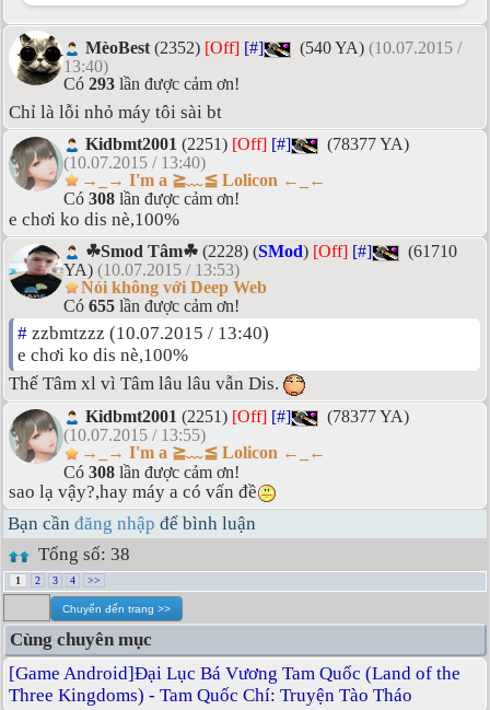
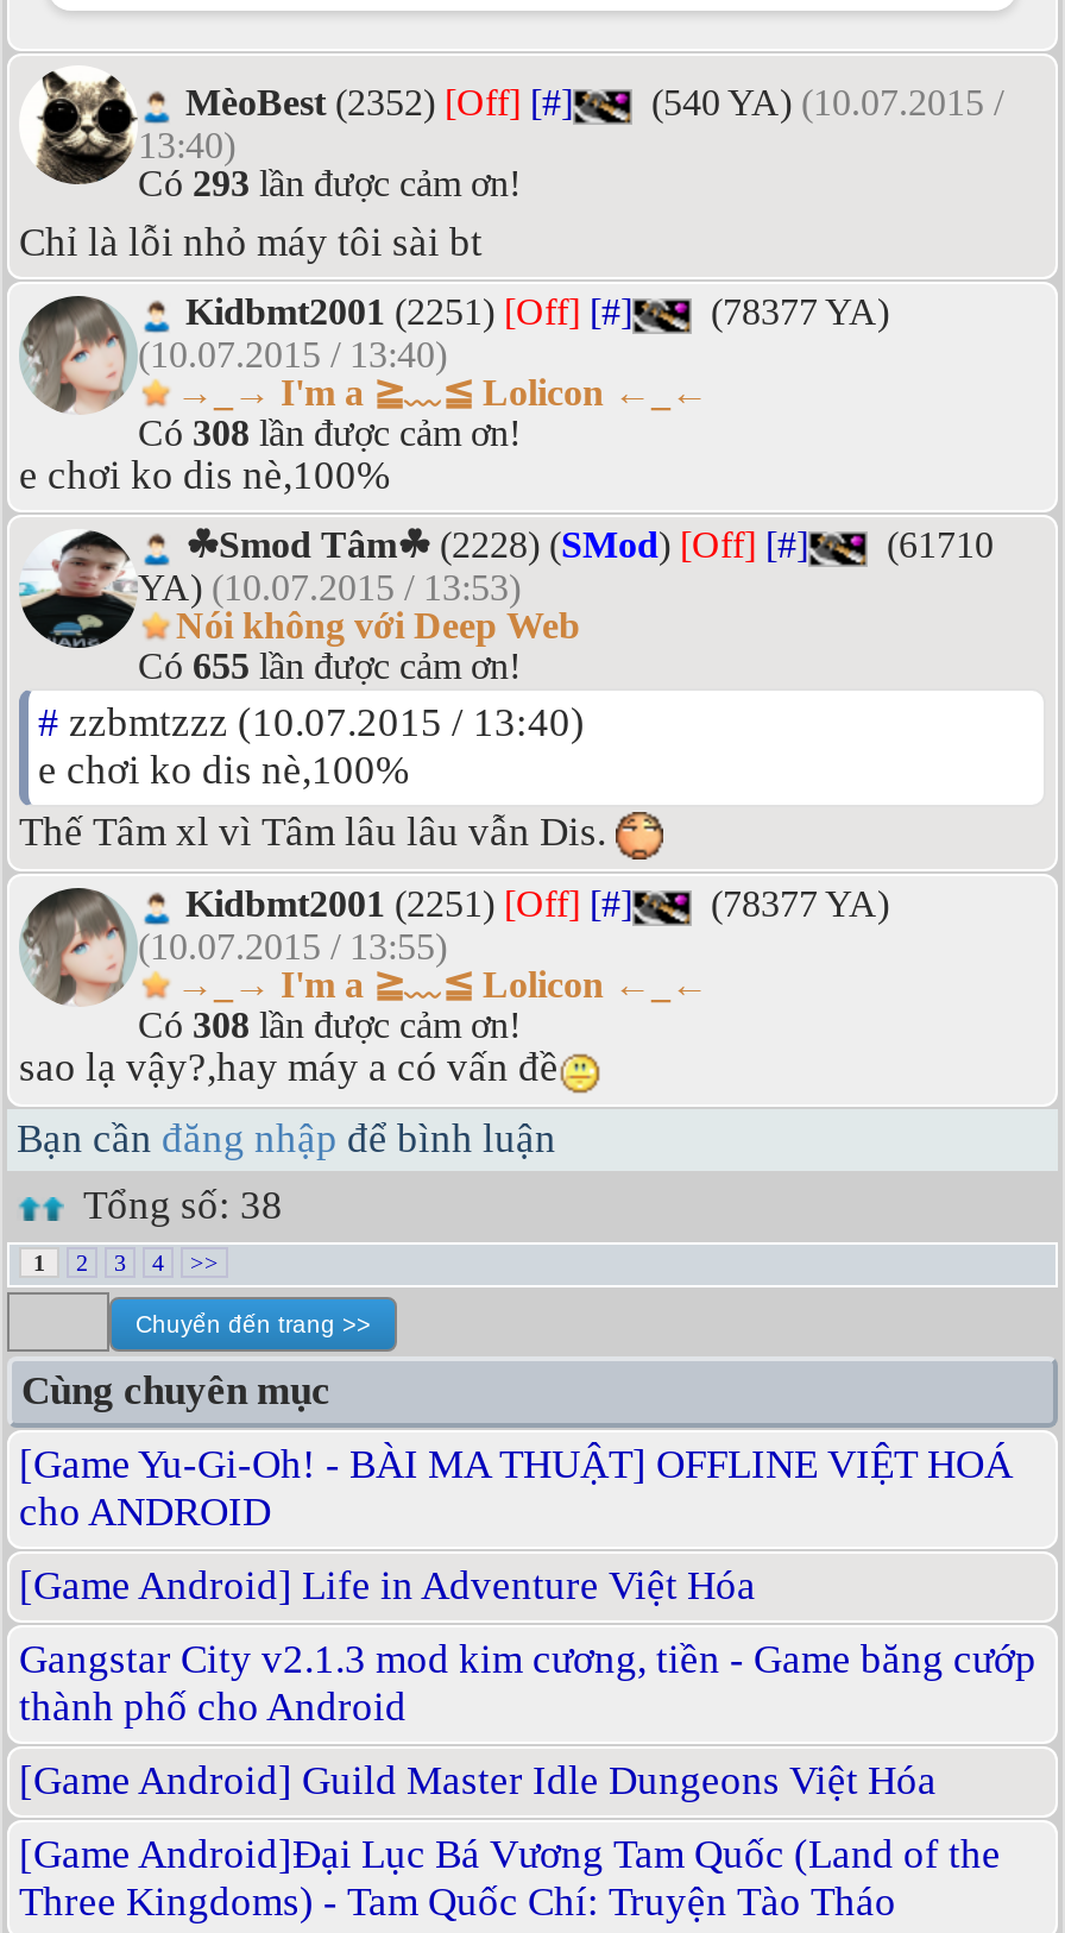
+ [Game Yu-Gi-Oh! - BÀI MA THUẬT] OFFLINE VIỆT HOÁ
+ cho ANDROID
+ [Game Android] Life in Adventure Việt Hóa
+ Gangstar City v2.1.3 mod kim cương, tiền - Game băng cướp
+ thành phố cho Android
+ [Game Android] Guild Master Idle Dungeons Việt Hóa
